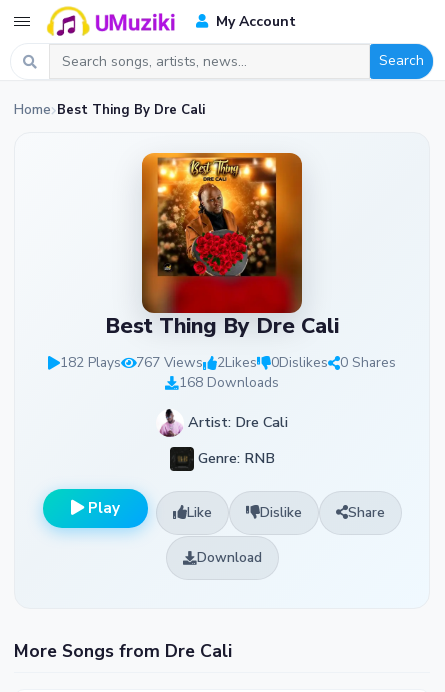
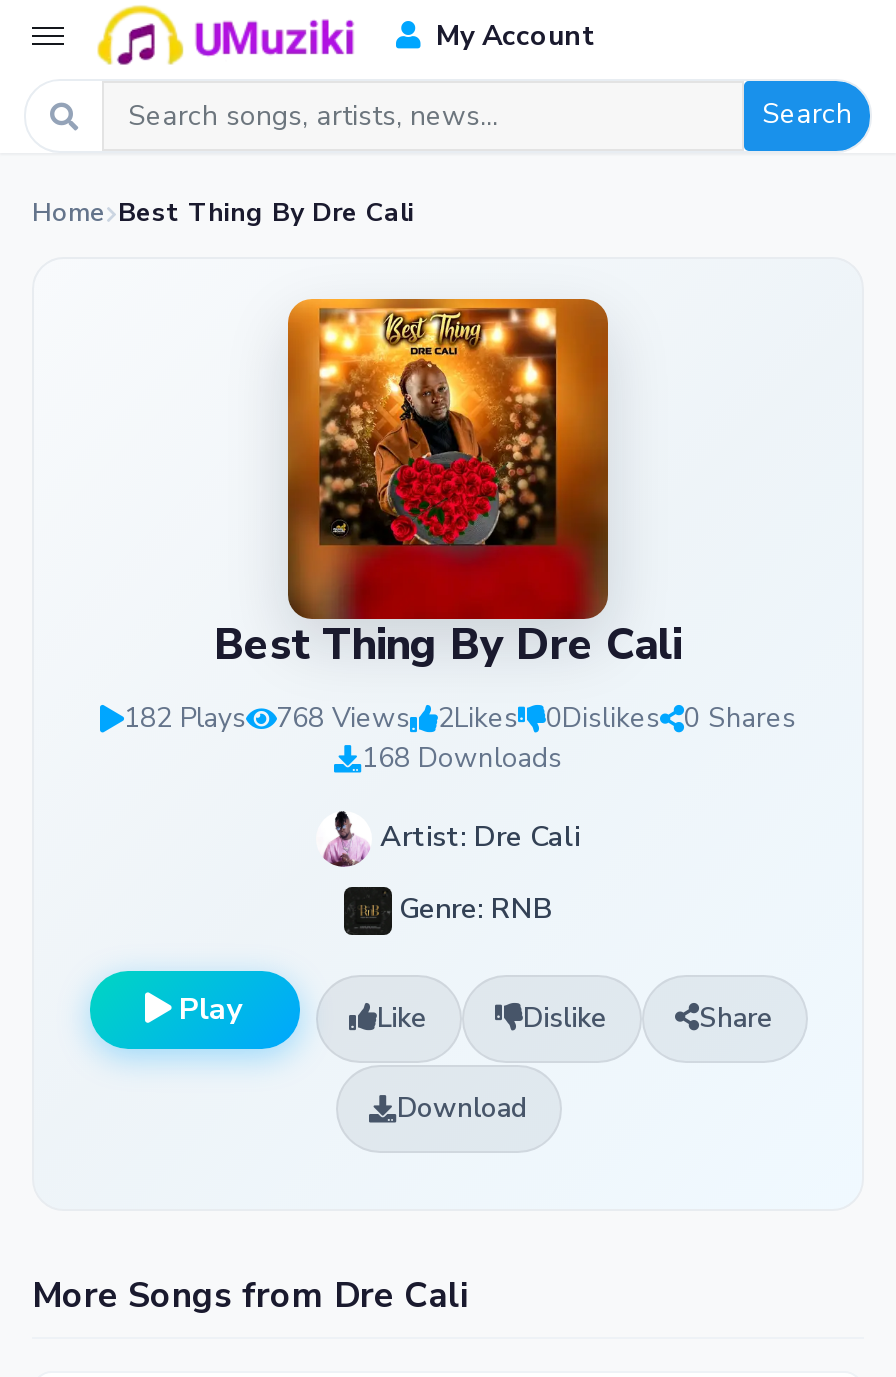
- 182 Plays 767 Views 2Likes 0Dislikes 0 Shares
+ 182 Plays 768 Views 2Likes 0Dislikes 0 Shares
